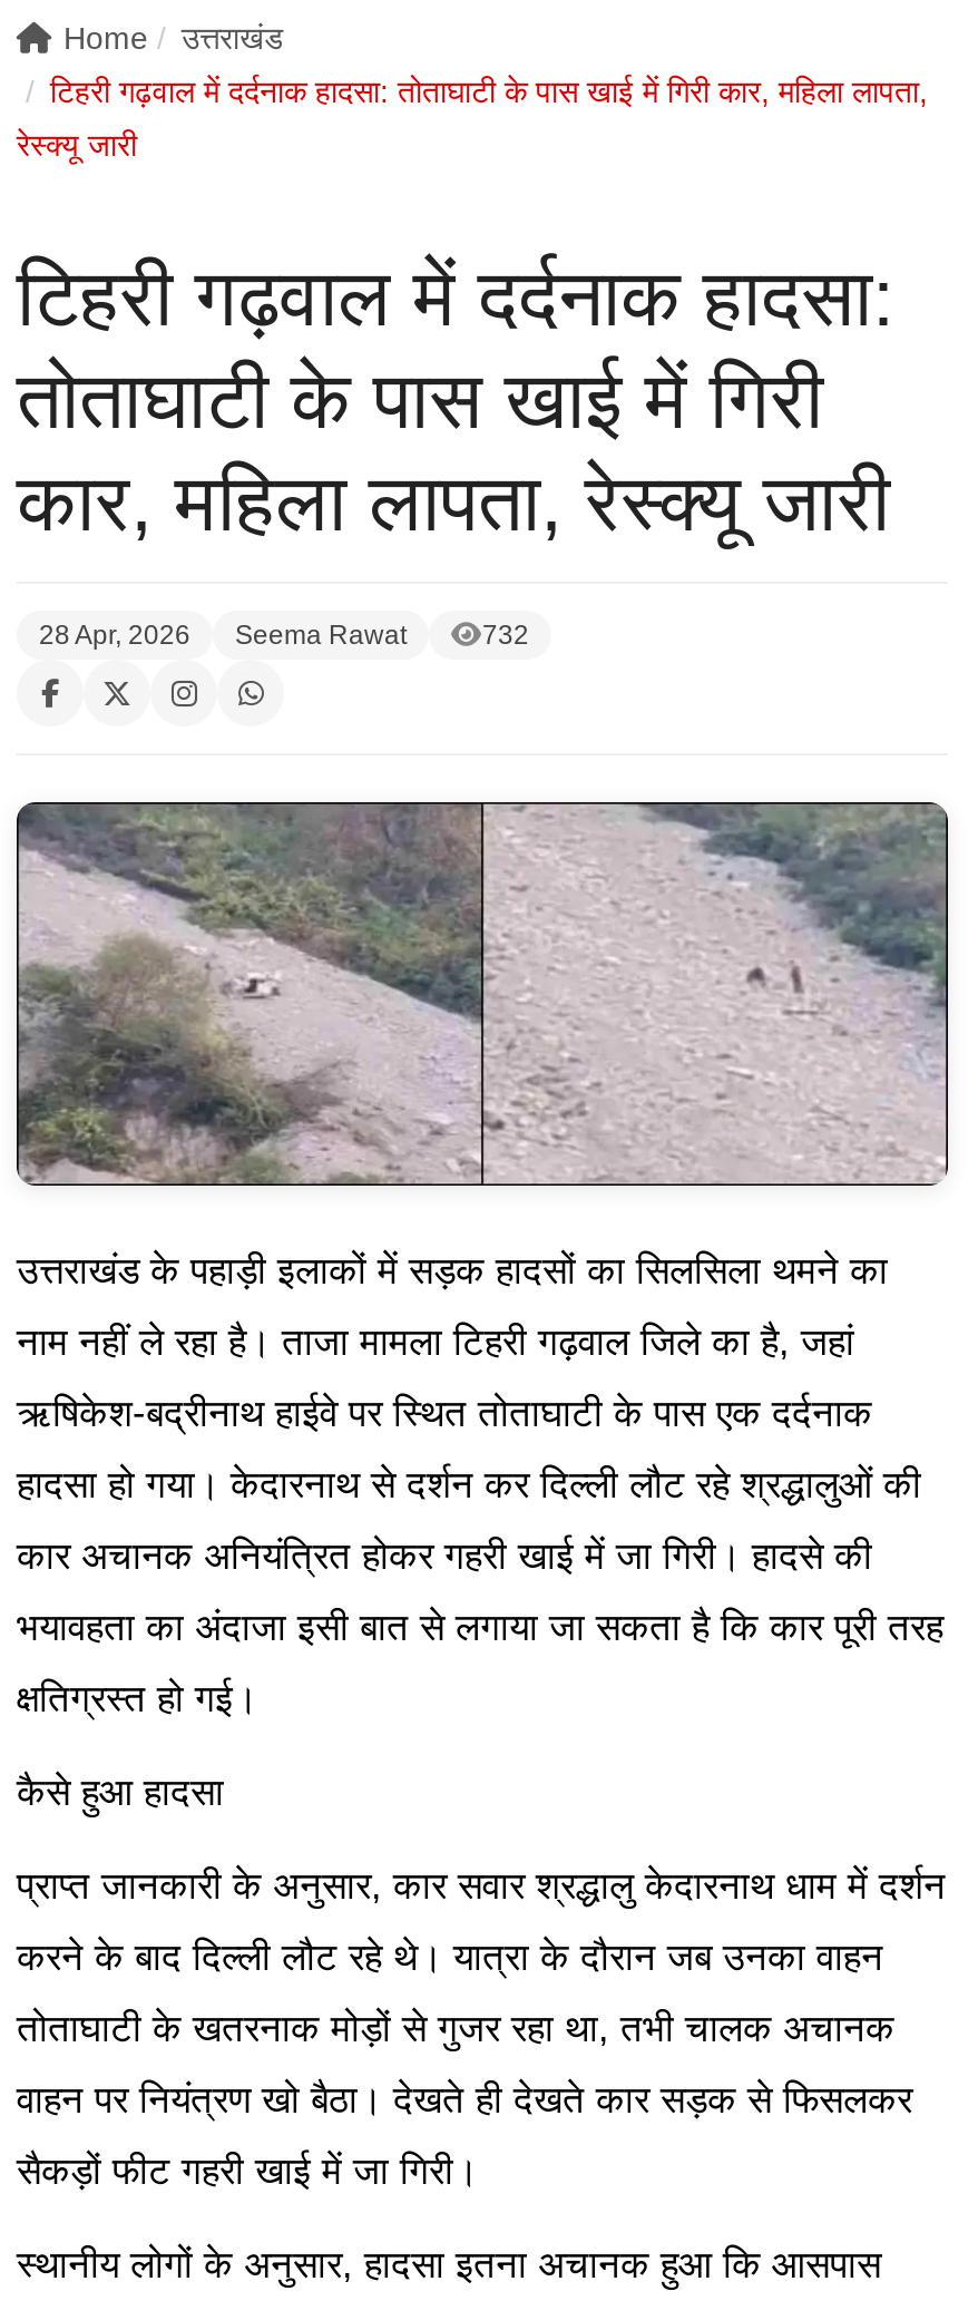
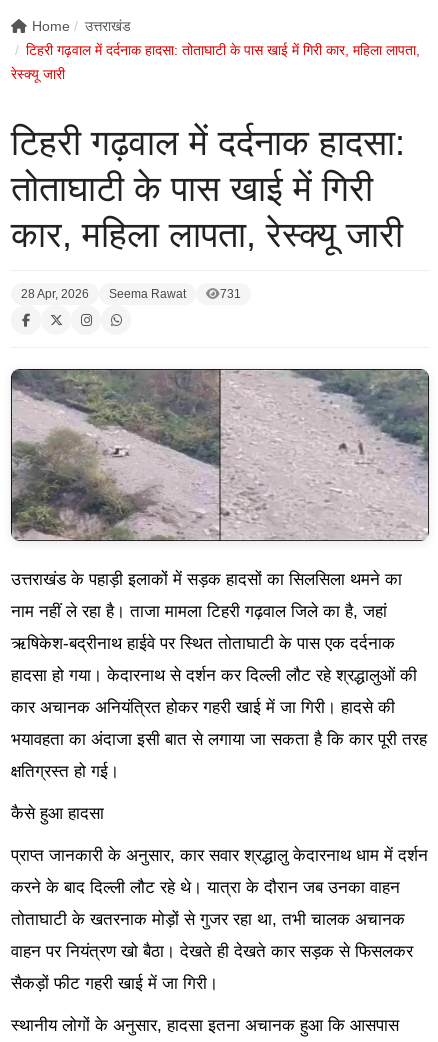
- 732
+ 731
